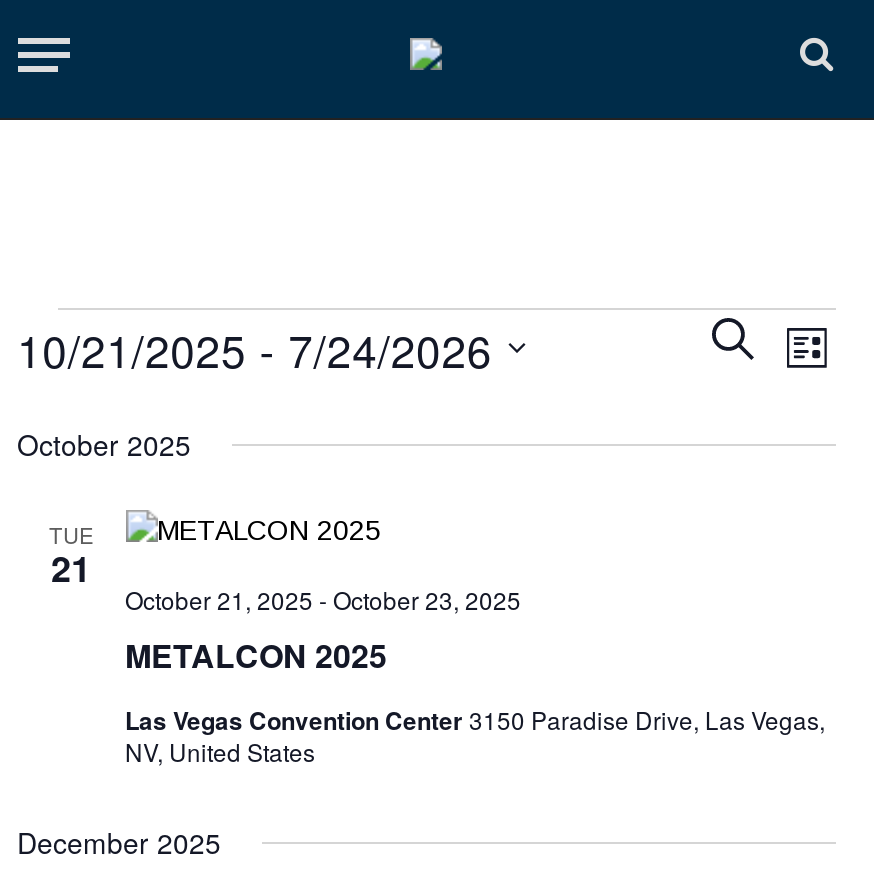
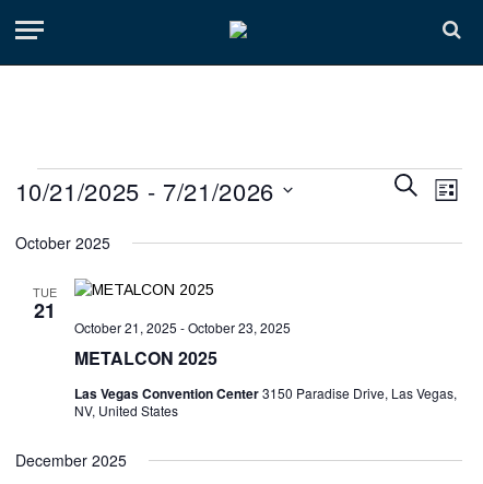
- 10/21/2025 - 7/24/2026
+ 10/21/2025 - 7/21/2026
